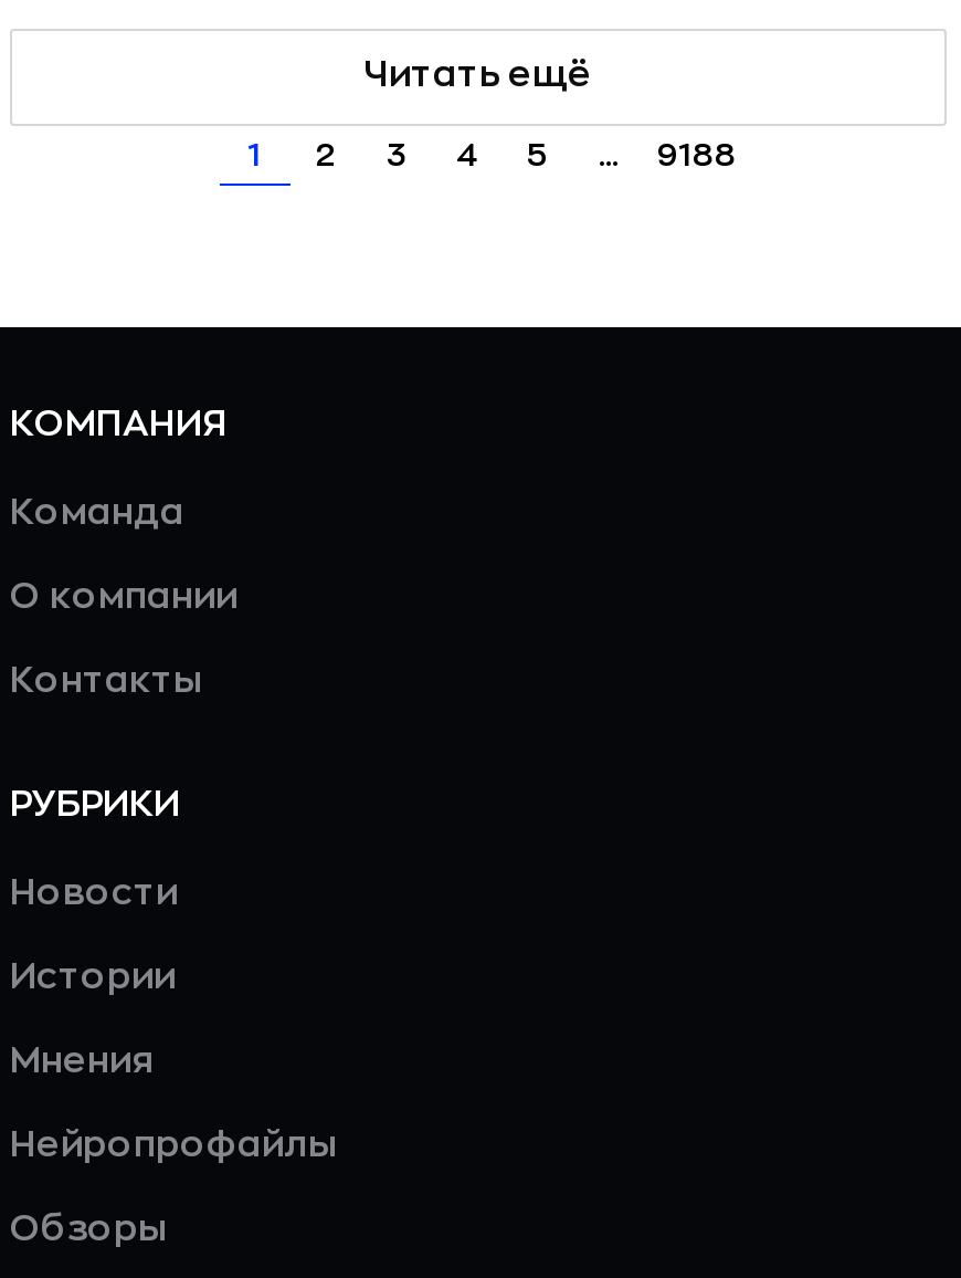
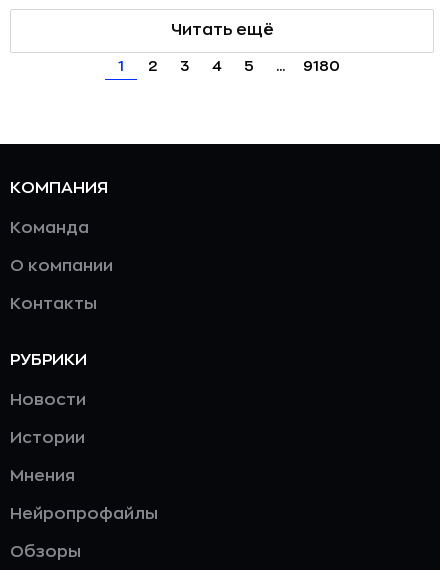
- 9188
+ 9180
